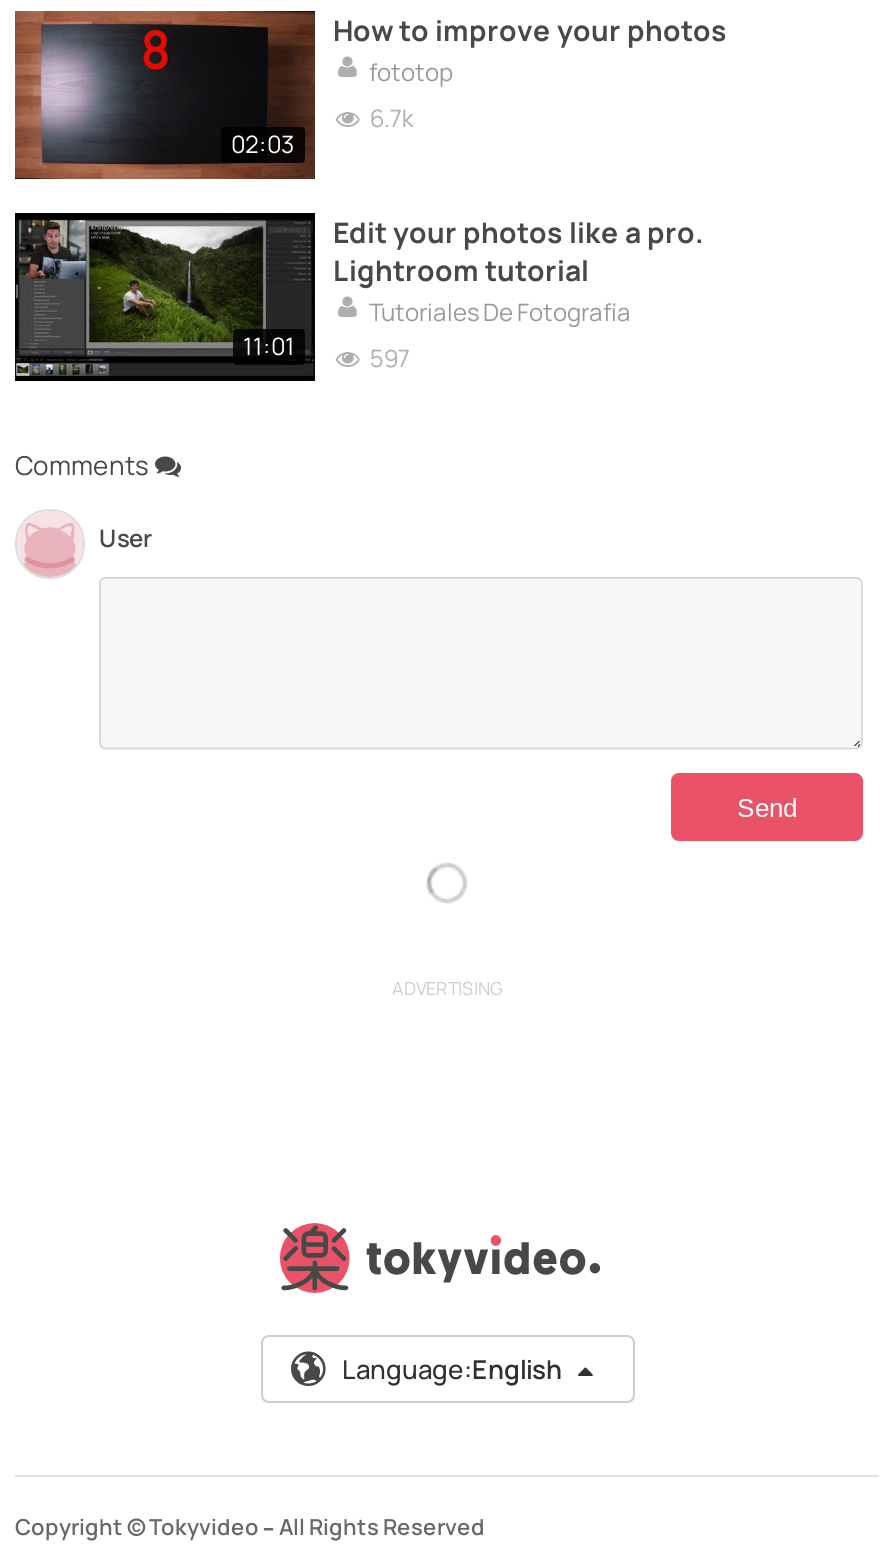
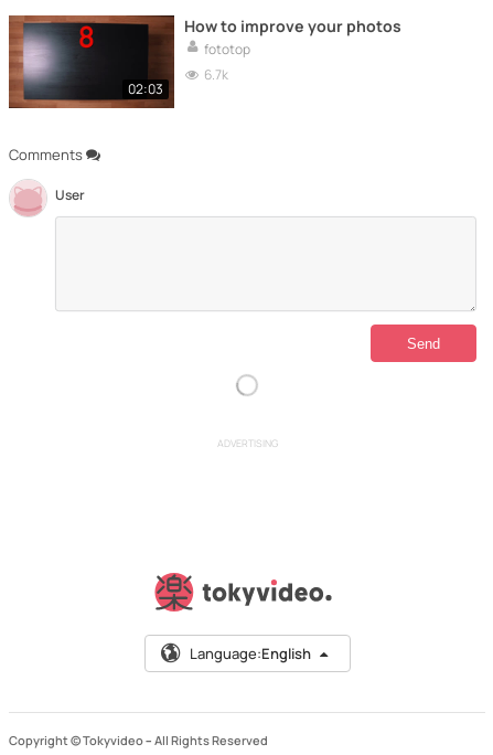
- [image]
- 11:01

- Edit your photos like a pro.
- Lightroom tutorial
- Tutoriales De Fotografía
- 597
